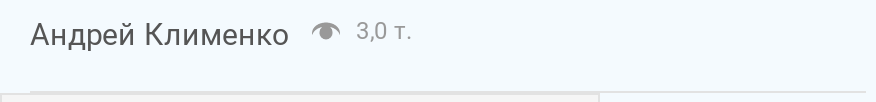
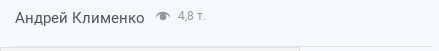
- 3,0 т.
+ 4,8 т.
